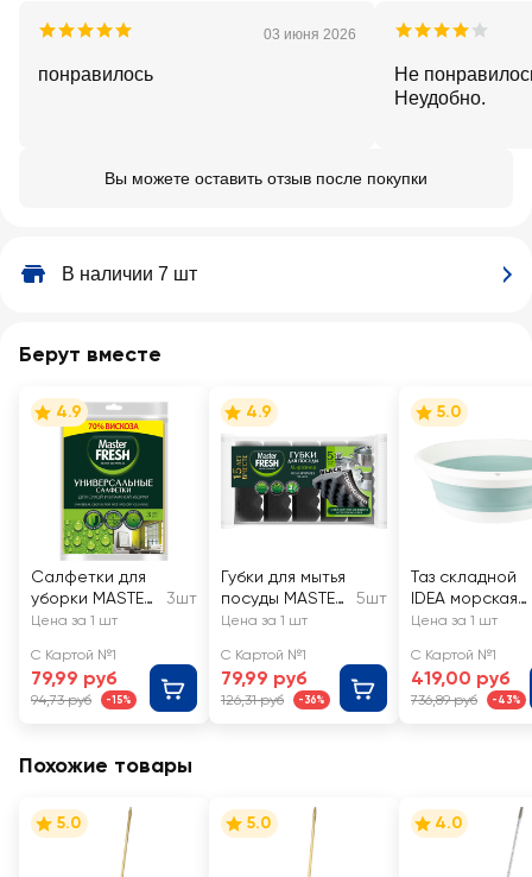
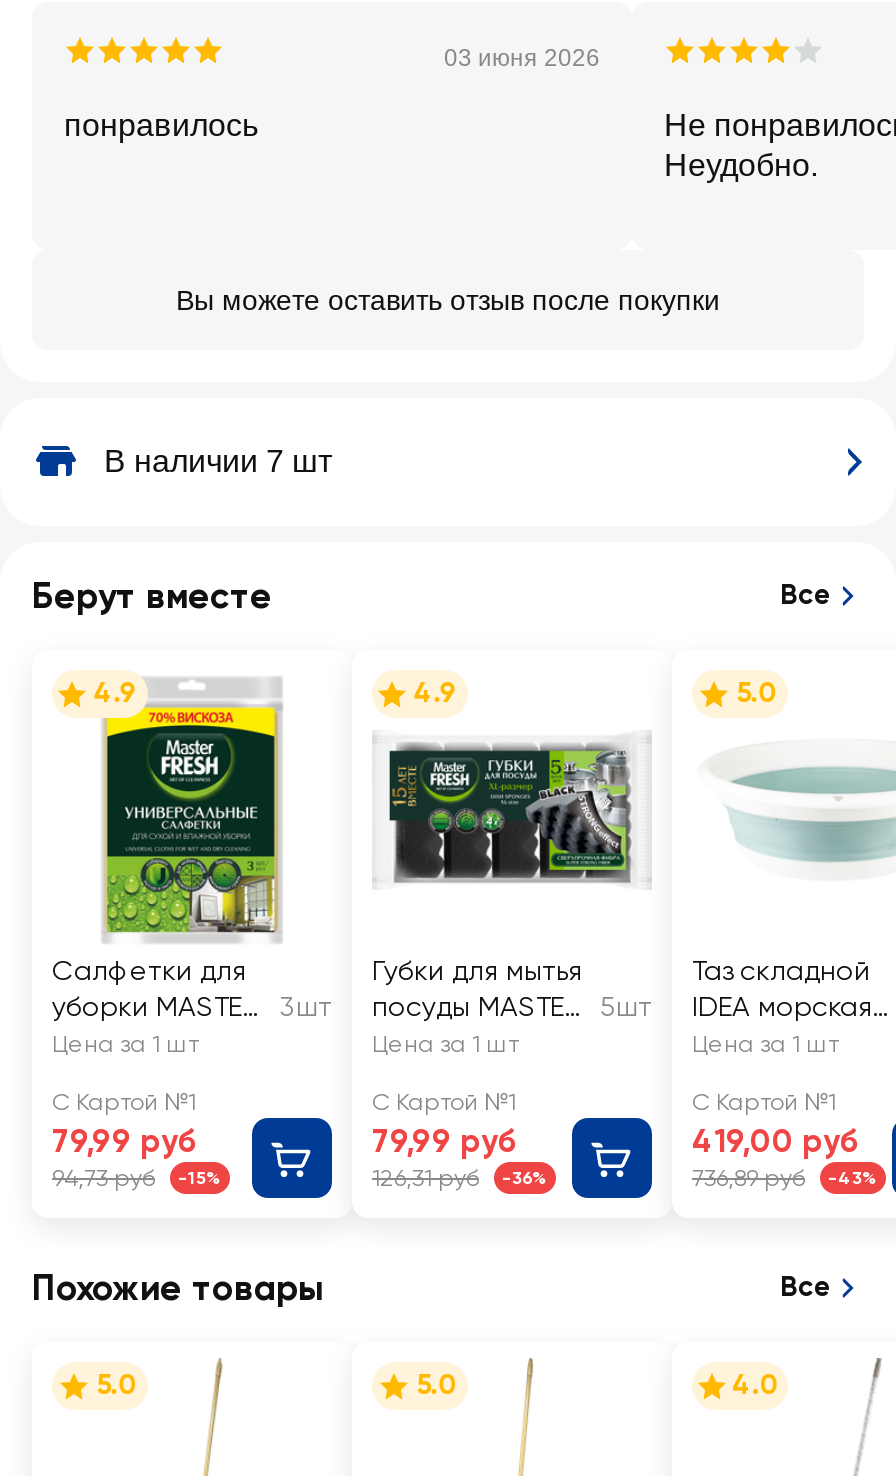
+ Все

+ Все
